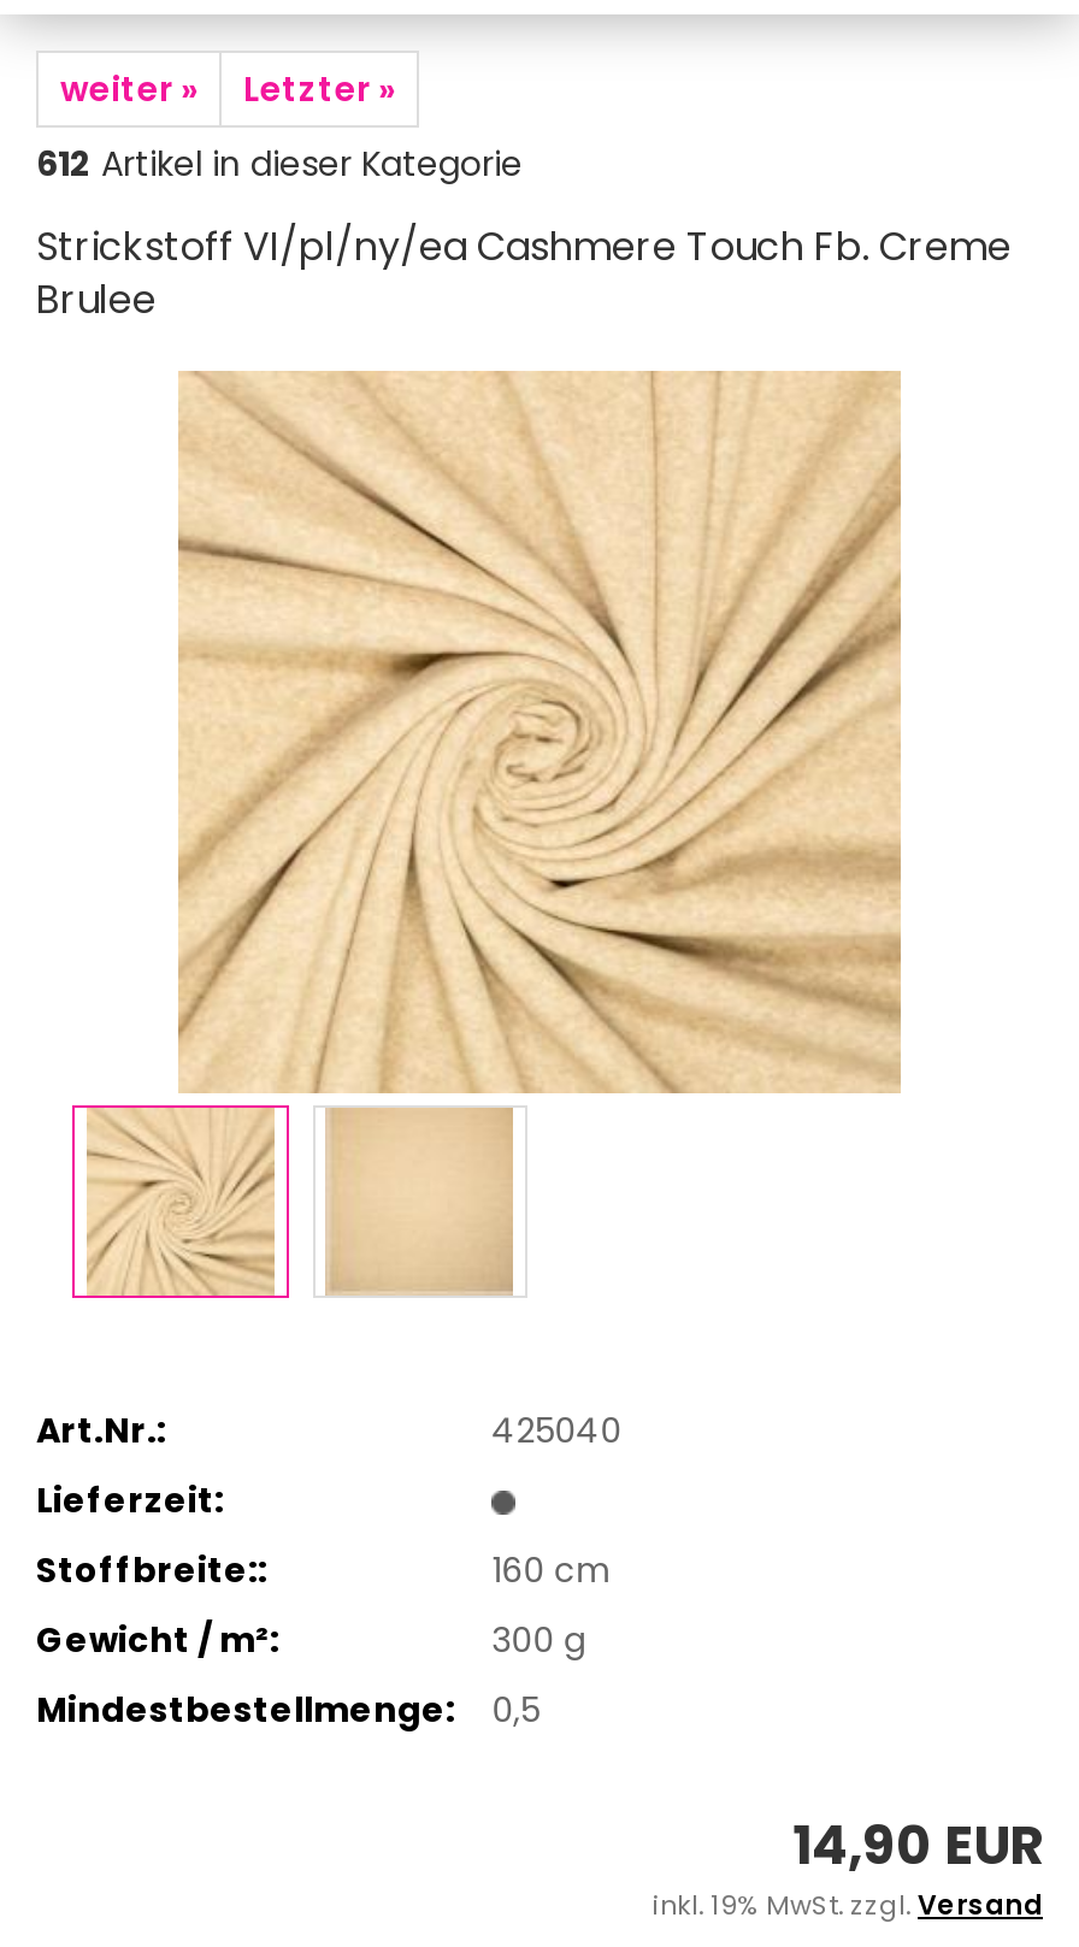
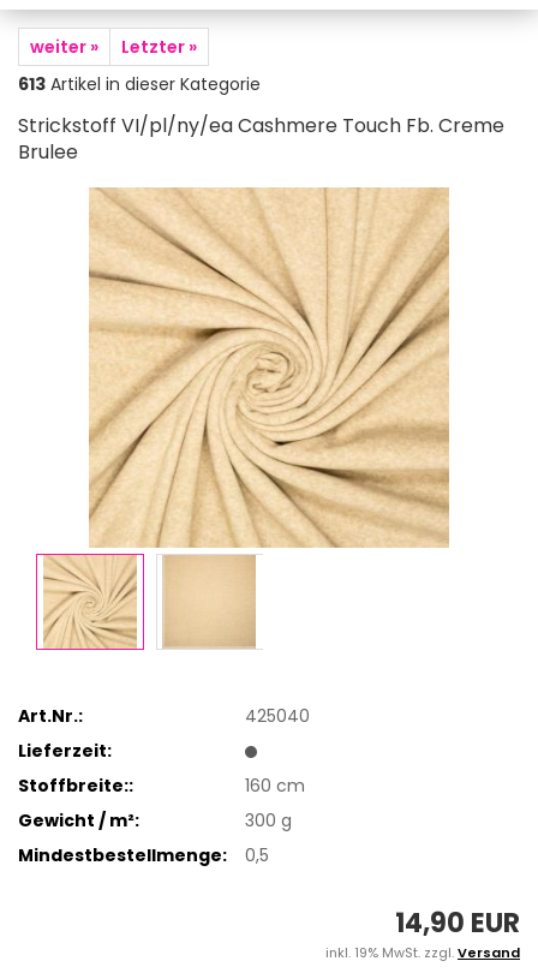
- 612 Artikel in dieser Kategorie
+ 613 Artikel in dieser Kategorie
